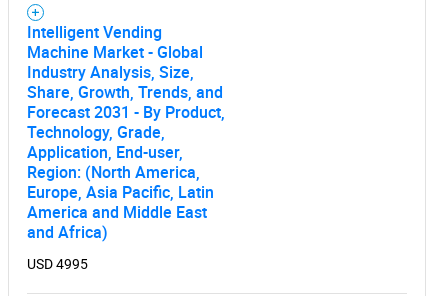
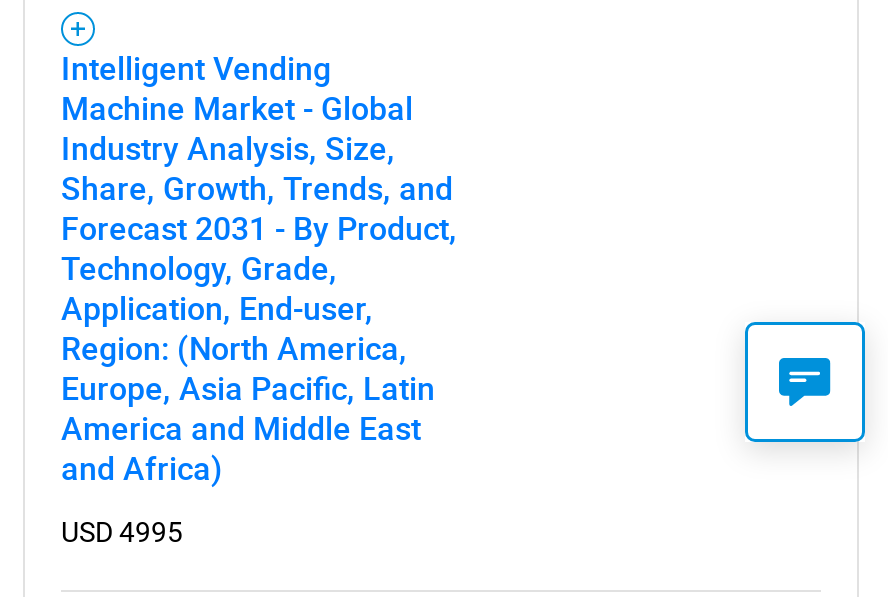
+ [image]
